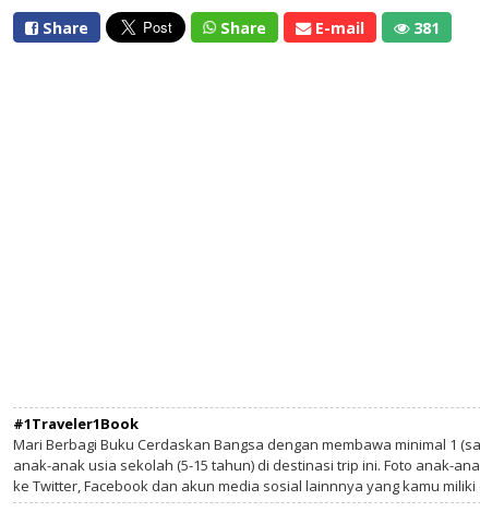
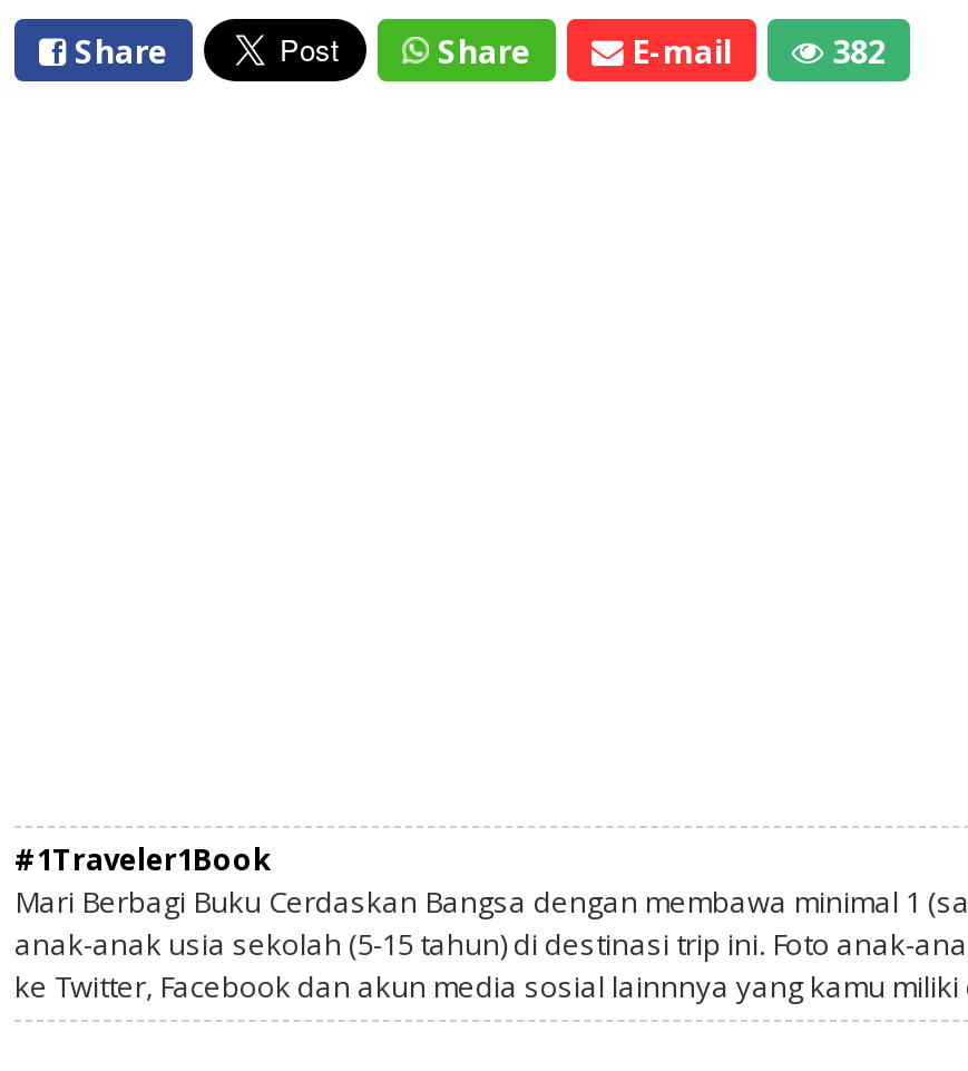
- 381
+ 382
